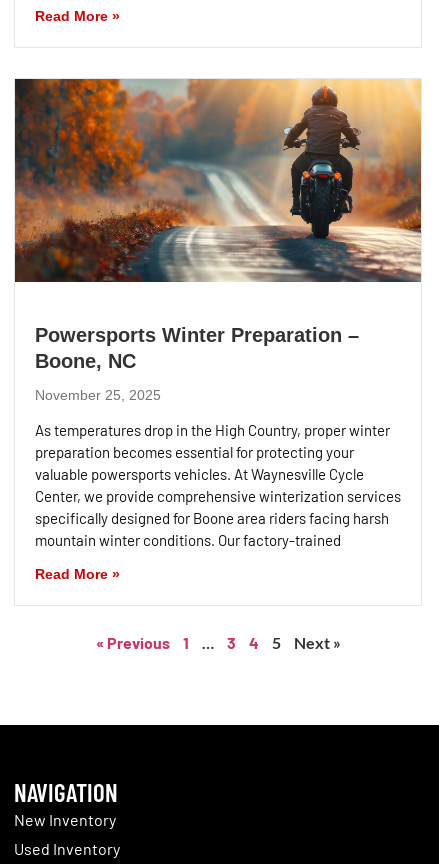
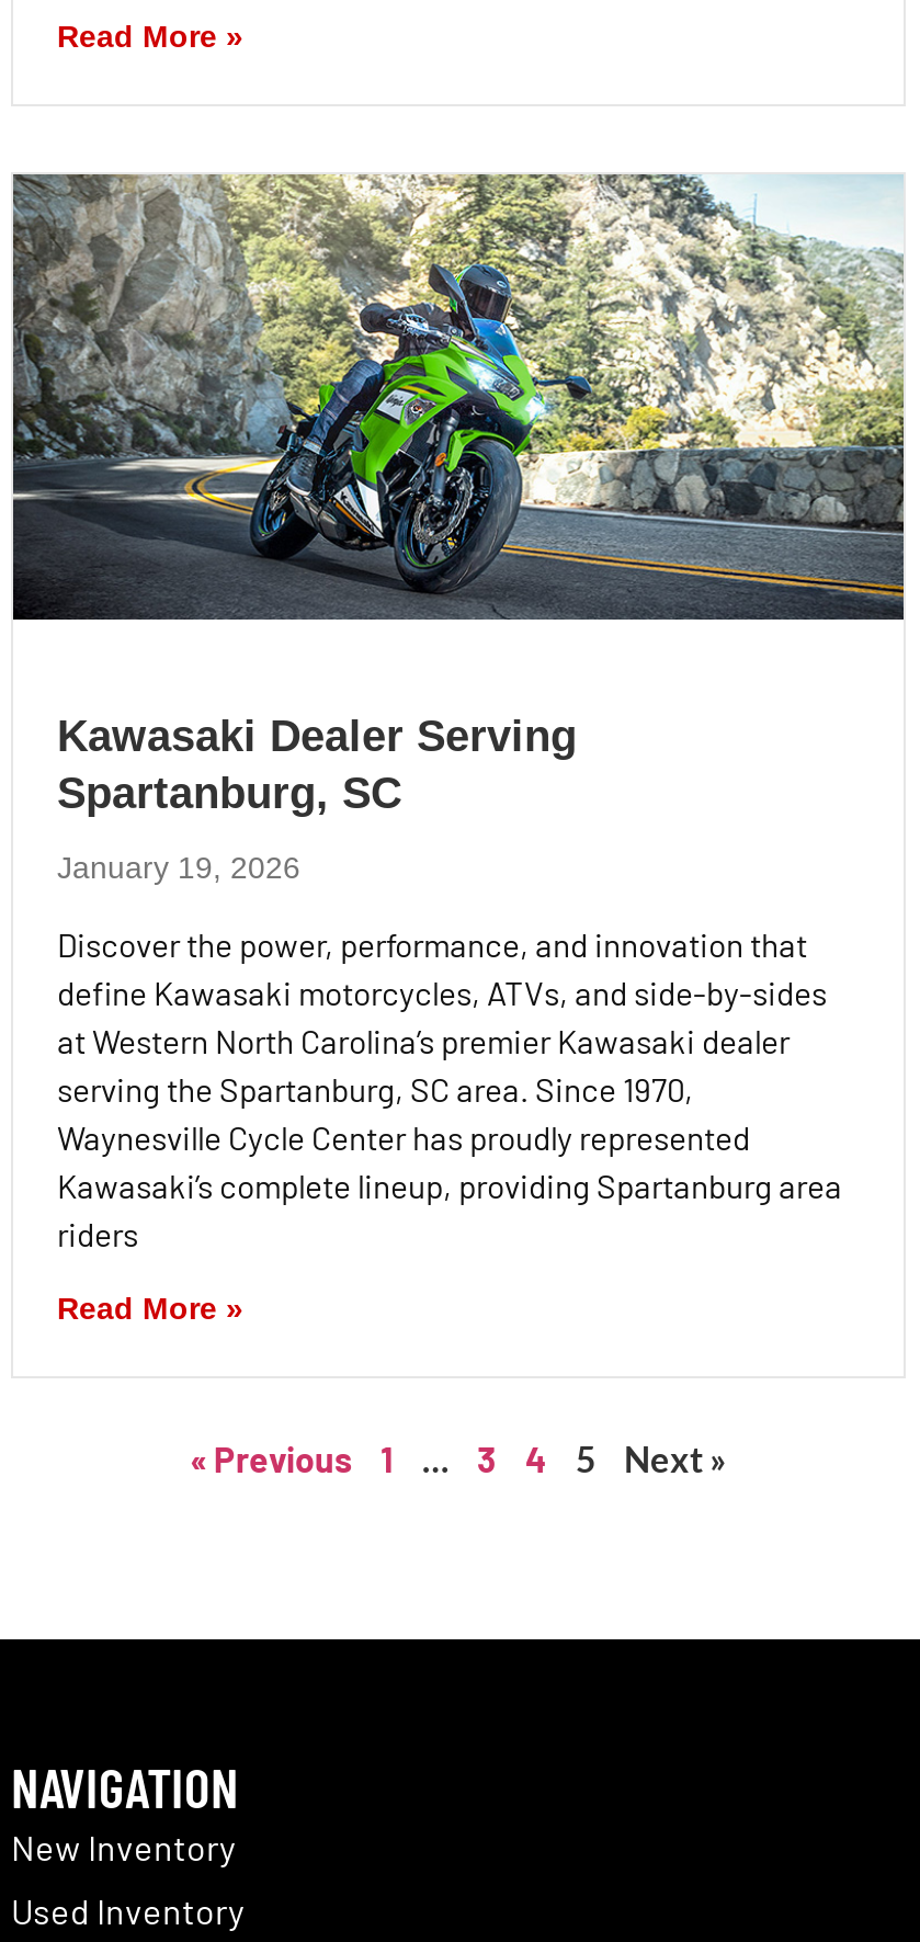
- [image]
+ [image]

- Powersports Winter Preparation –
- Boone, NC
+ Kawasaki Dealer Serving
+ Spartanburg, SC

- November 25, 2025
+ January 19, 2026

- As temperatures drop in the High Country, proper winter
- preparation becomes essential for protecting your
- valuable powersports vehicles. At Waynesville Cycle
- Center, we provide comprehensive winterization services
- specifically designed for Boone area riders facing harsh
- mountain winter conditions. Our factory-trained
+ Discover the power, performance, and innovation that
+ define Kawasaki motorcycles, ATVs, and side-by-sides
+ at Western North Carolina’s premier Kawasaki dealer
+ serving the Spartanburg, SC area. Since 1970,
+ Waynesville Cycle Center has proudly represented
+ Kawasaki’s complete lineup, providing Spartanburg area
+ riders
